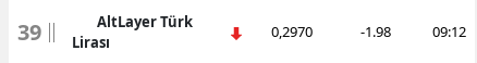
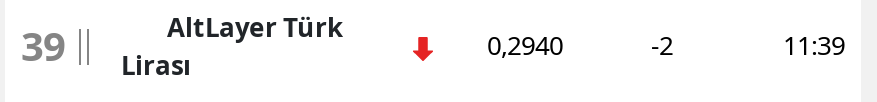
- 0,2970
+ 0,2940

- -1.98
+ -2

- 09:12
+ 11:39
